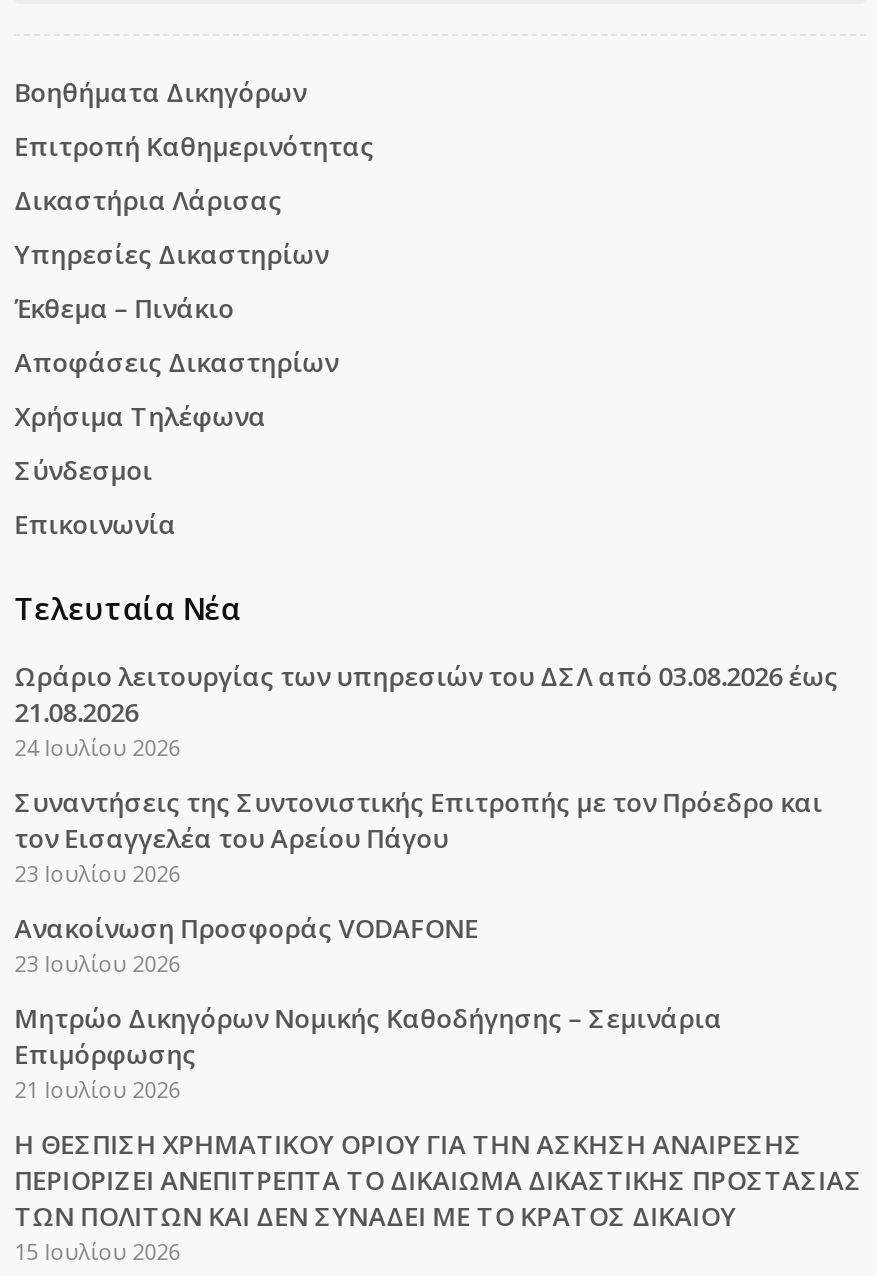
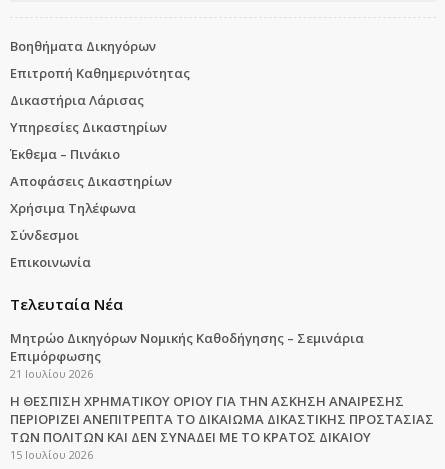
- Ωράριο λειτουργίας των υπηρεσιών του ΔΣΛ από 03.08.2026 έως
- 21.08.2026
- 24 Ιουλίου 2026
- Συναντήσεις της Συντονιστικής Επιτροπής με τον Πρόεδρο και
- τον Εισαγγελέα του Αρείου Πάγου
- 23 Ιουλίου 2026
- Ανακοίνωση Προσφοράς VODAFONE
- 23 Ιουλίου 2026
